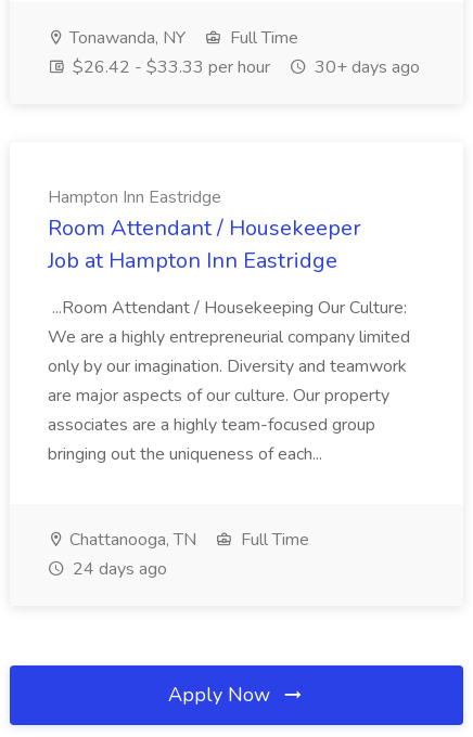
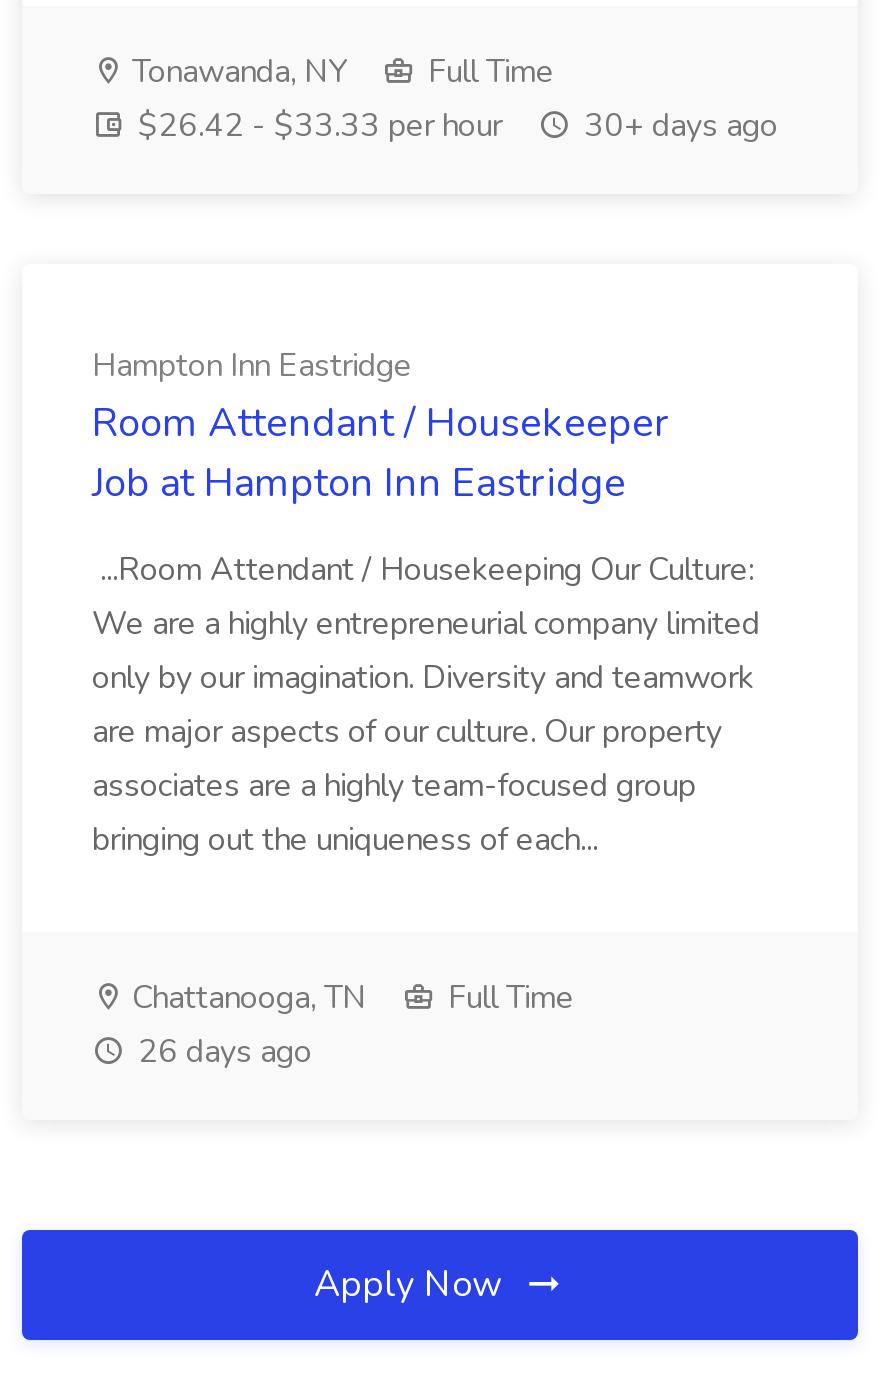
- 24 days ago
+ 26 days ago
